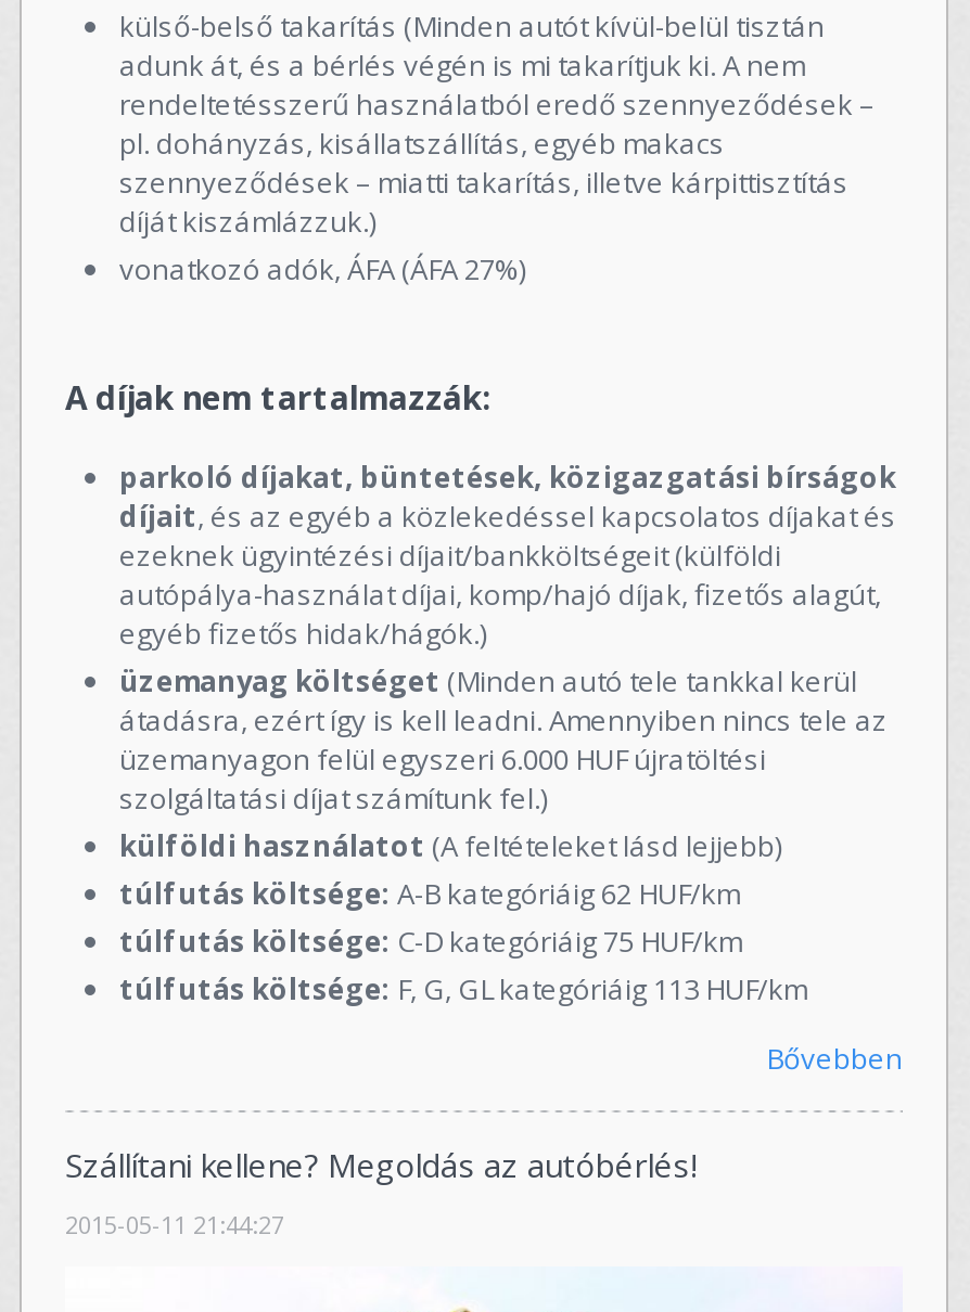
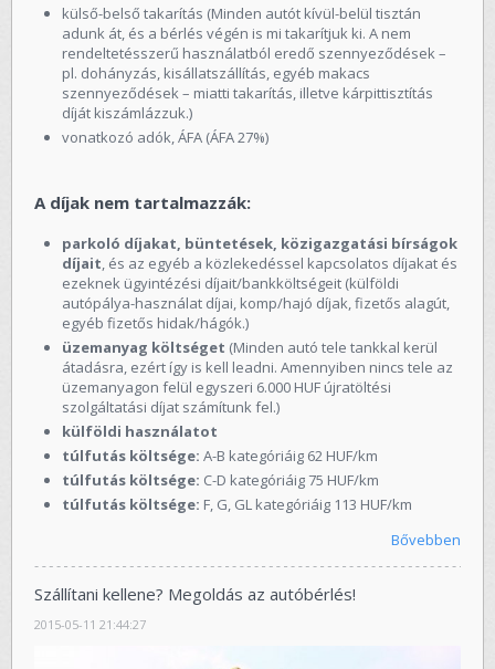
- külföldi használatot (A feltételeket lásd lejjebb)
+ külföldi használatot
